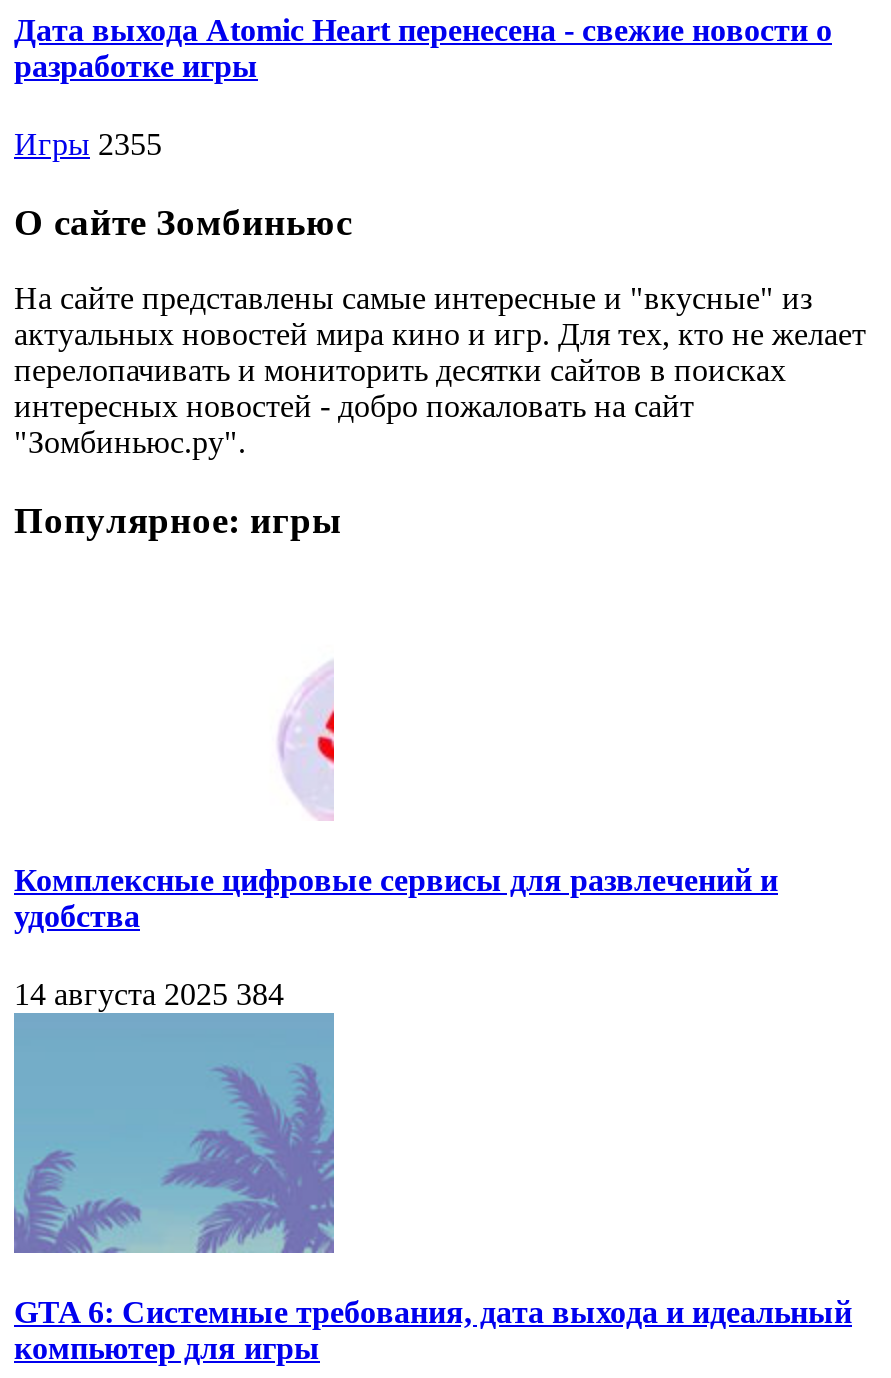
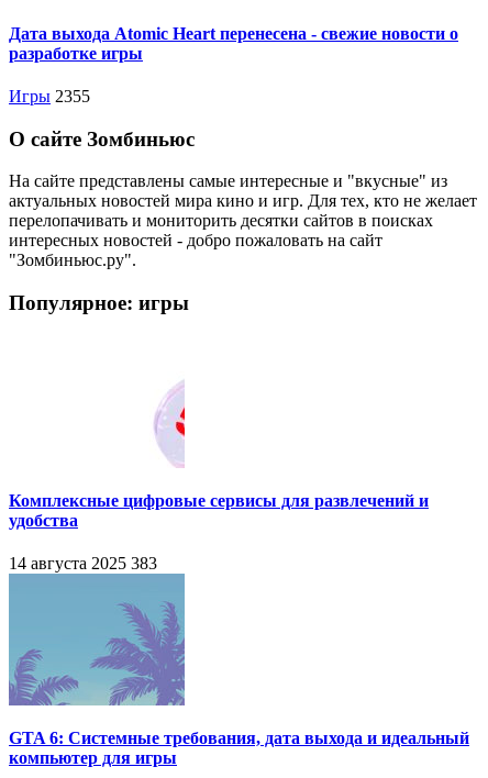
- 14 августа 2025 384
+ 14 августа 2025 383
